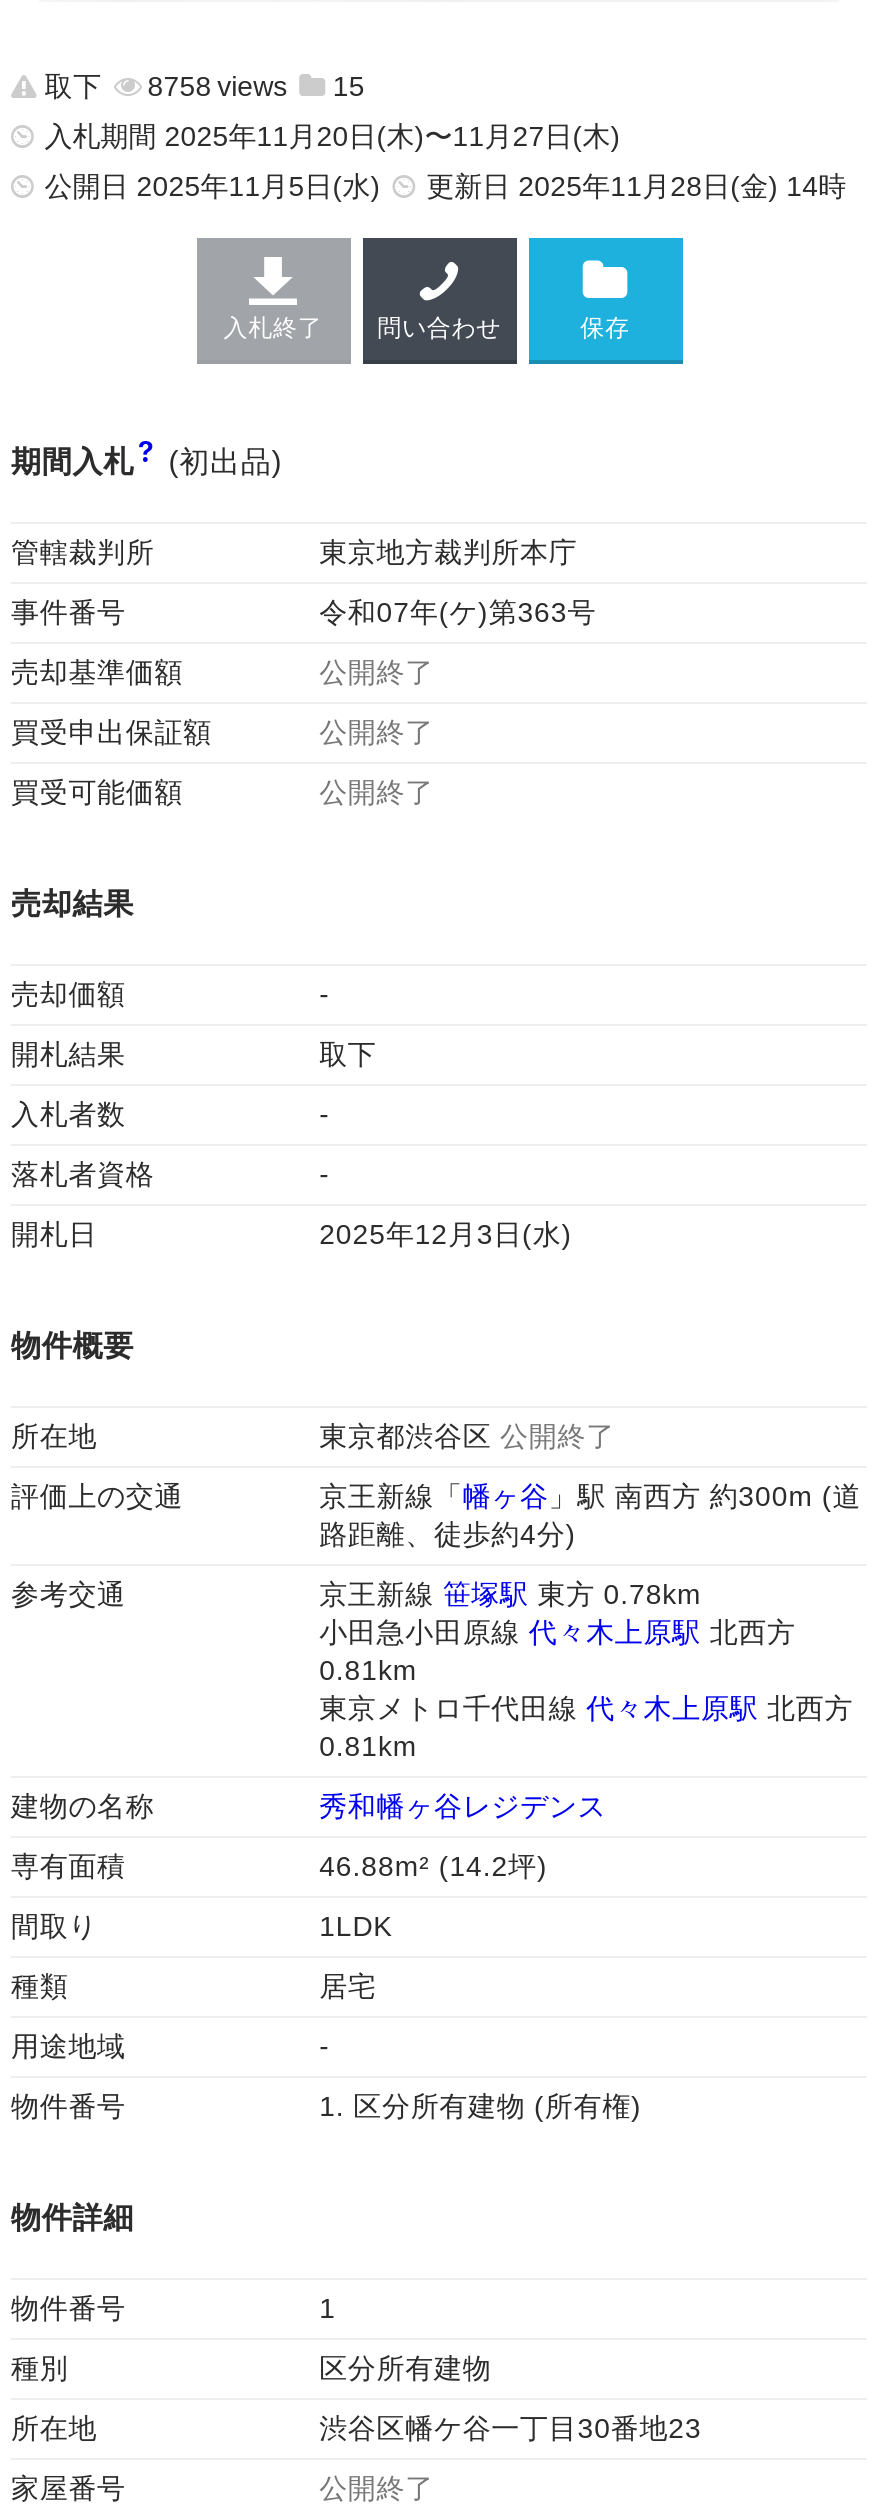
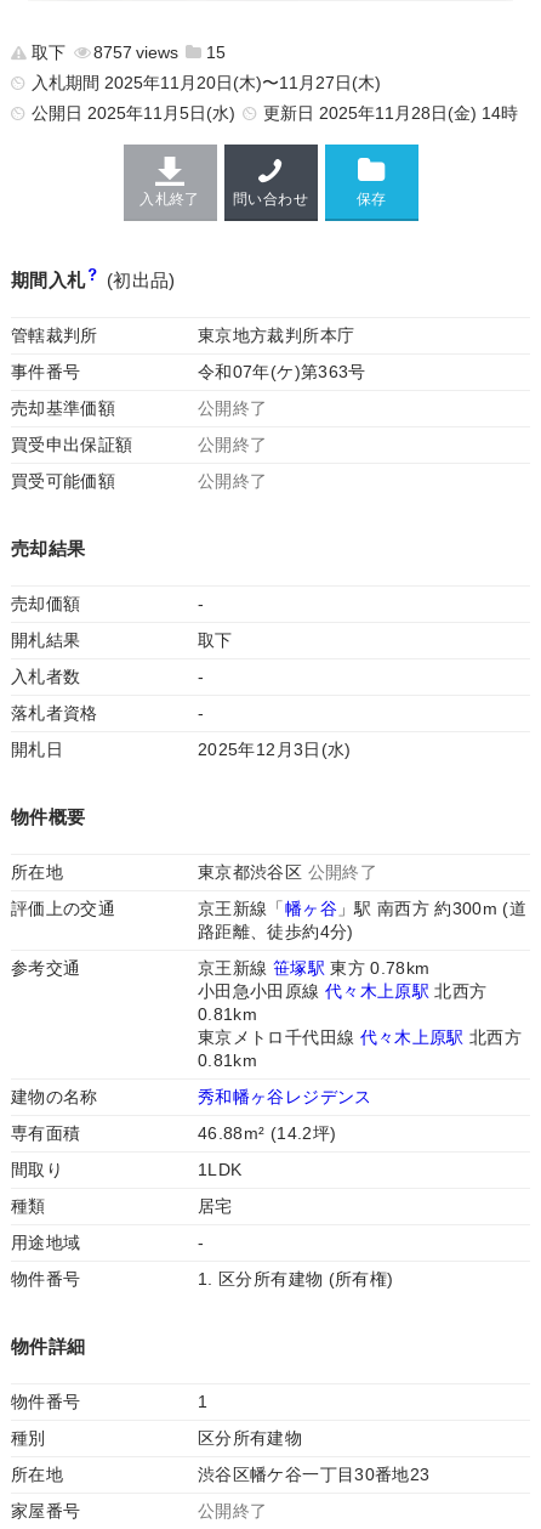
- 取下 8758
+ 取下 8757
